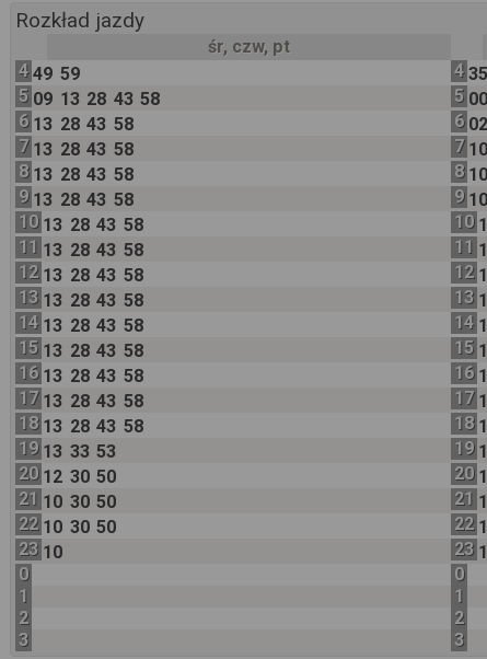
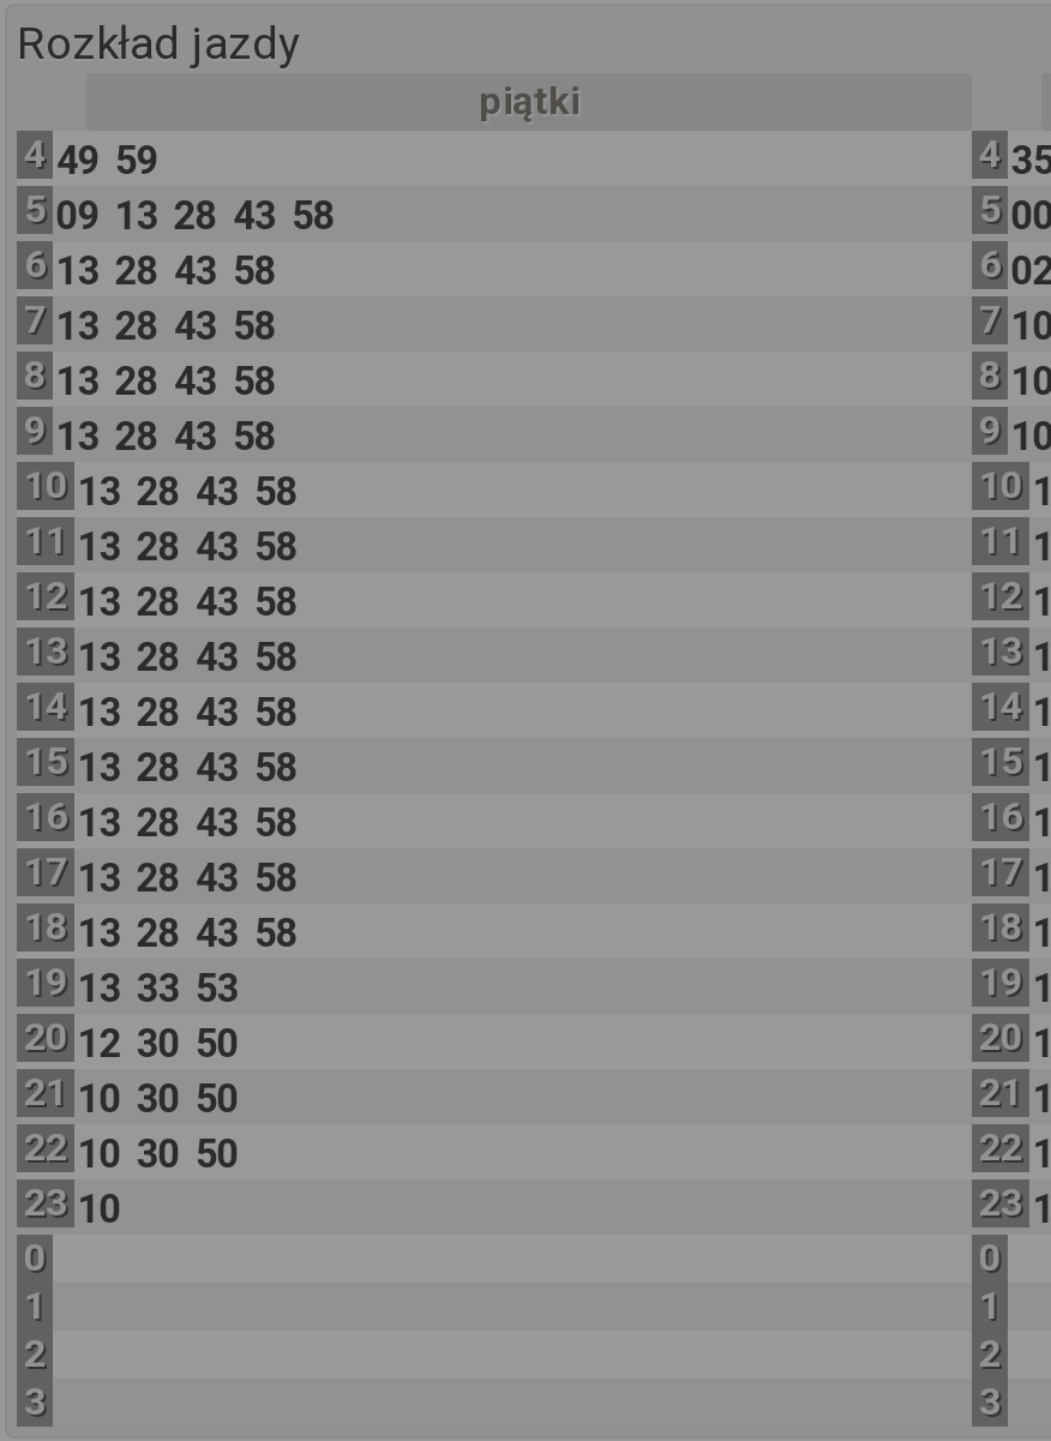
- śr, czw, pt
+ piątki
